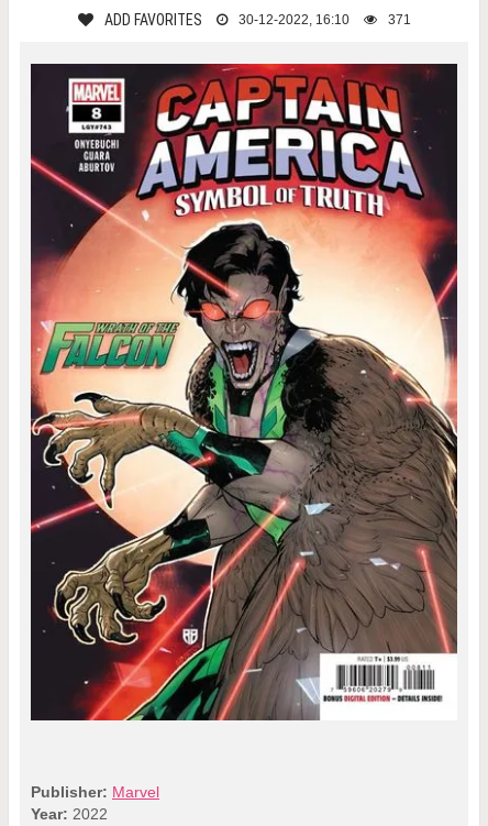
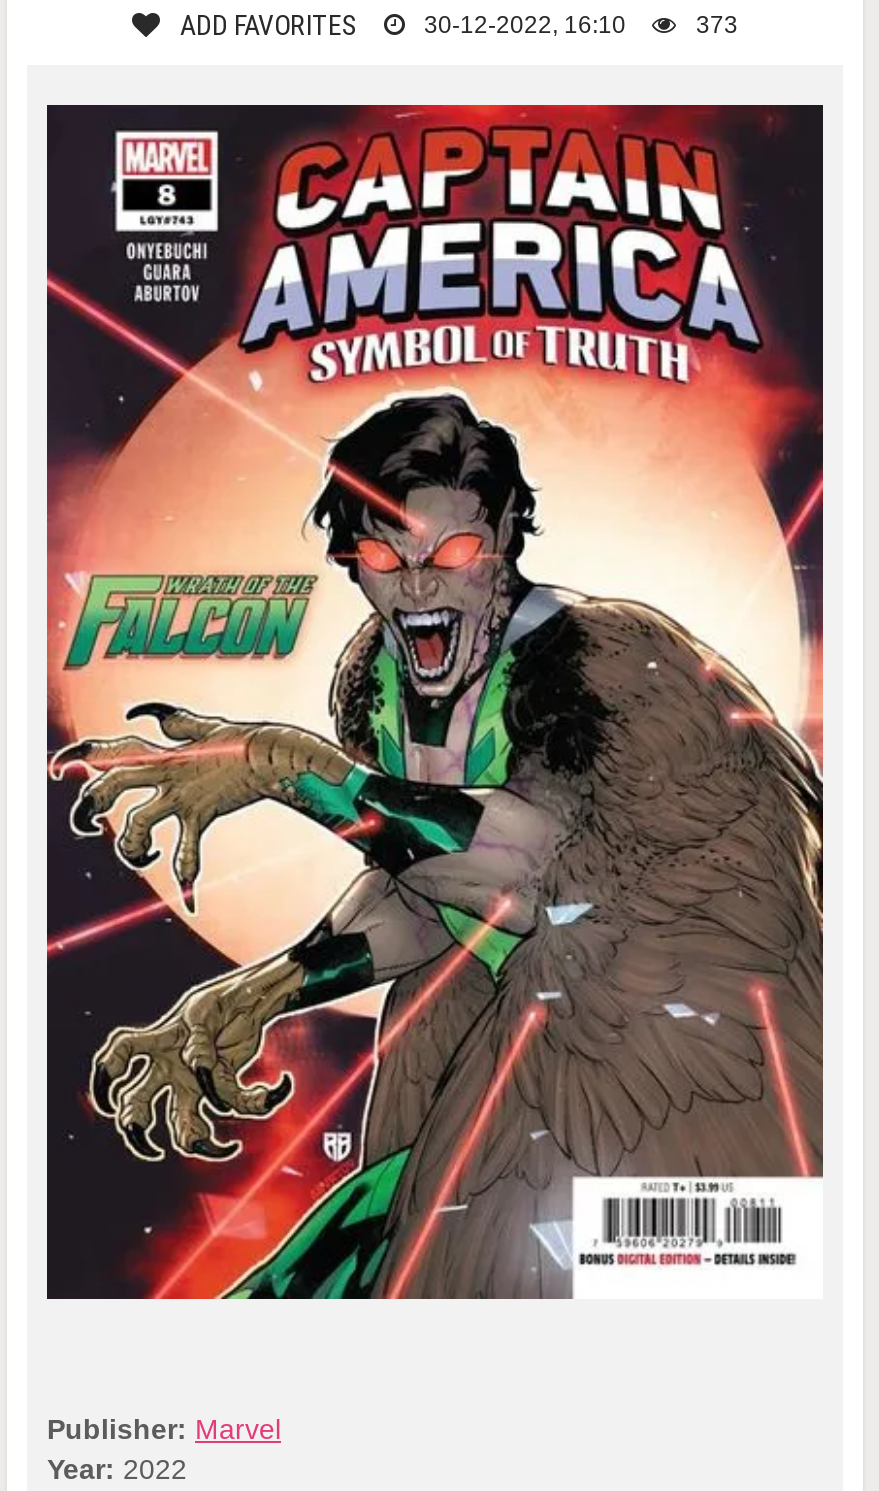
- 371
+ 373
